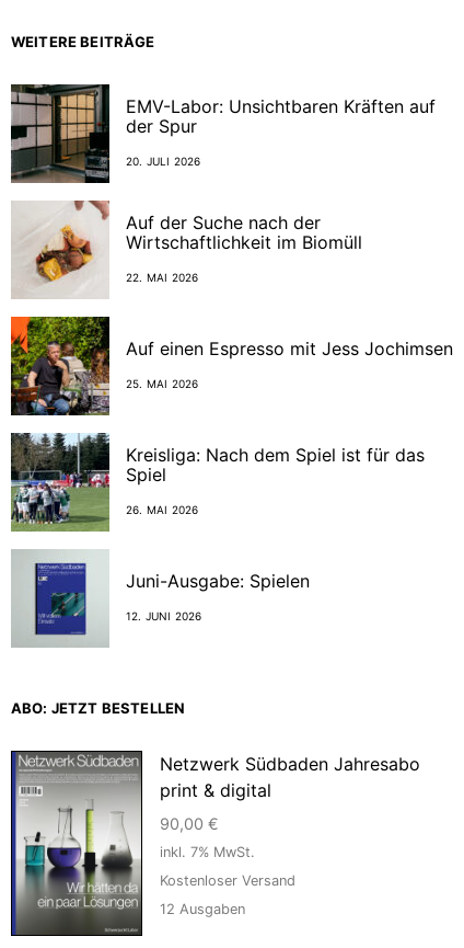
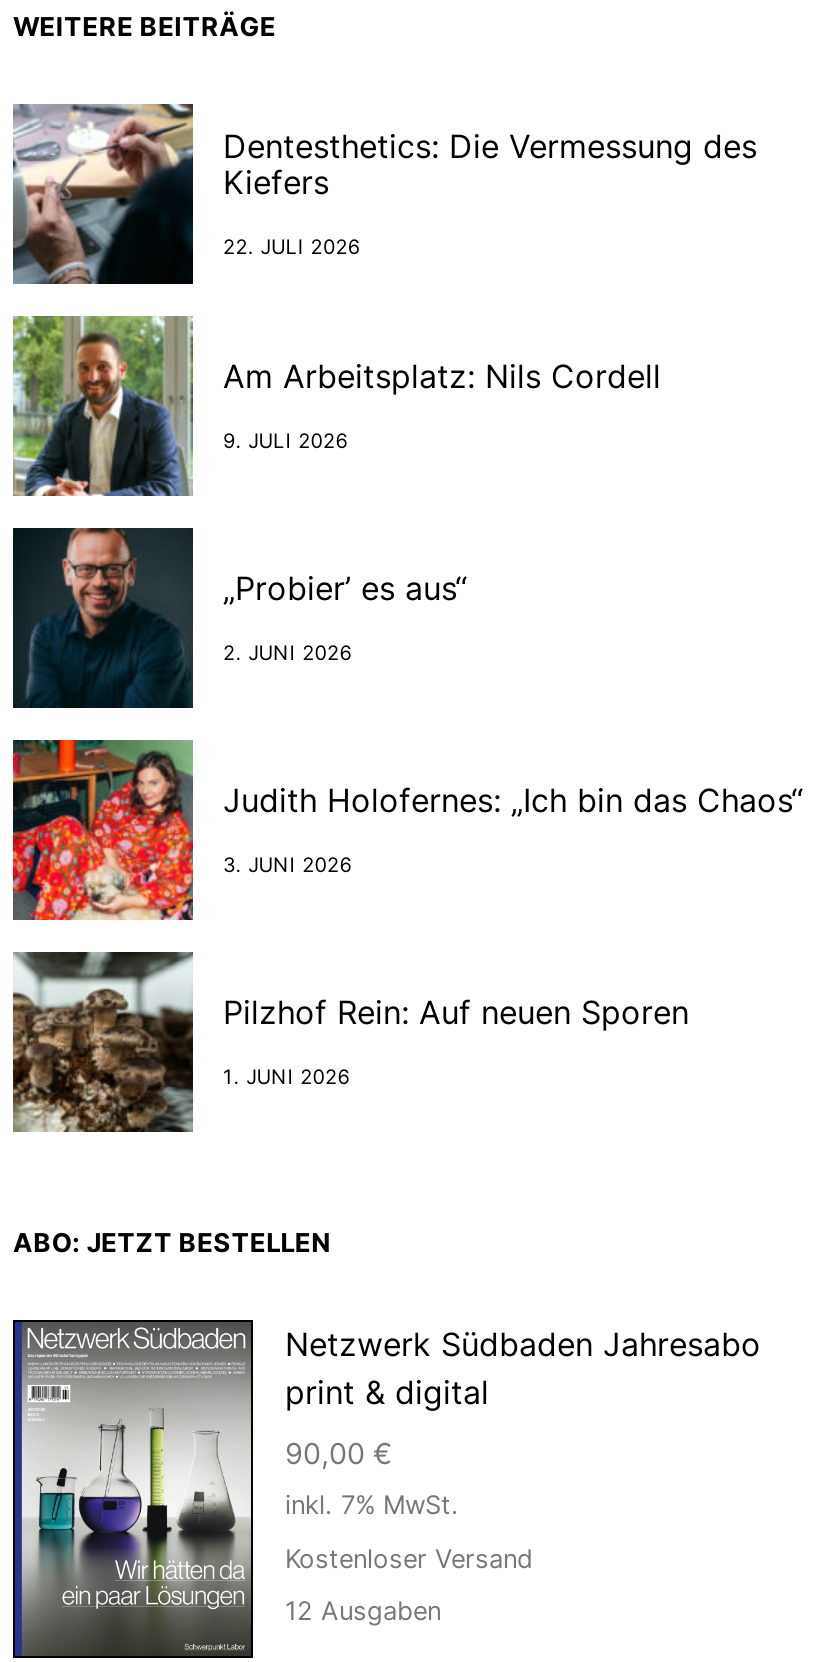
- [image]
- EMV-Labor: Unsichtbaren Kräften auf
- der Spur
+ [image]
+ Dentesthetics: Die Vermessung des
+ Kiefers

- 20. JULI 2026
+ 22. JULI 2026

- [image]
- Auf der Suche nach der
- Wirtschaftlichkeit im Biomüll
+ [image]
+ Am Arbeitsplatz: Nils Cordell

- 22. MAI 2026
+ 9. JULI 2026

- [image]
- Auf einen Espresso mit Jess Jochimsen
+ [image]
+ „Probier’ es aus“

- 25. MAI 2026
+ 2. JUNI 2026

- [image]
- Kreisliga: Nach dem Spiel ist für das
- Spiel
+ [image]
+ Judith Holofernes: „Ich bin das Chaos“

- 26. MAI 2026
+ 3. JUNI 2026

- [image]
- Juni-Ausgabe: Spielen
+ [image]
+ Pilzhof Rein: Auf neuen Sporen

- 12. JUNI 2026
+ 1. JUNI 2026
